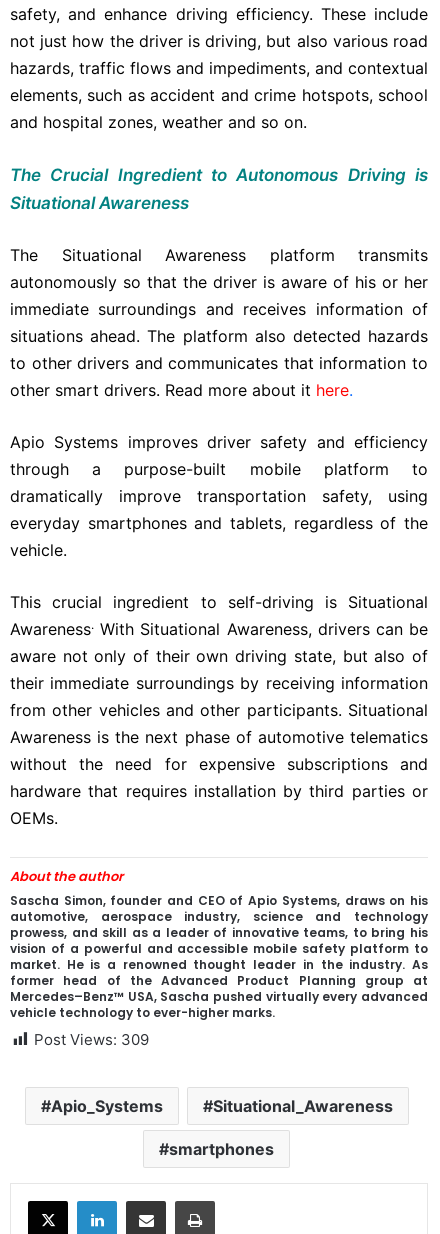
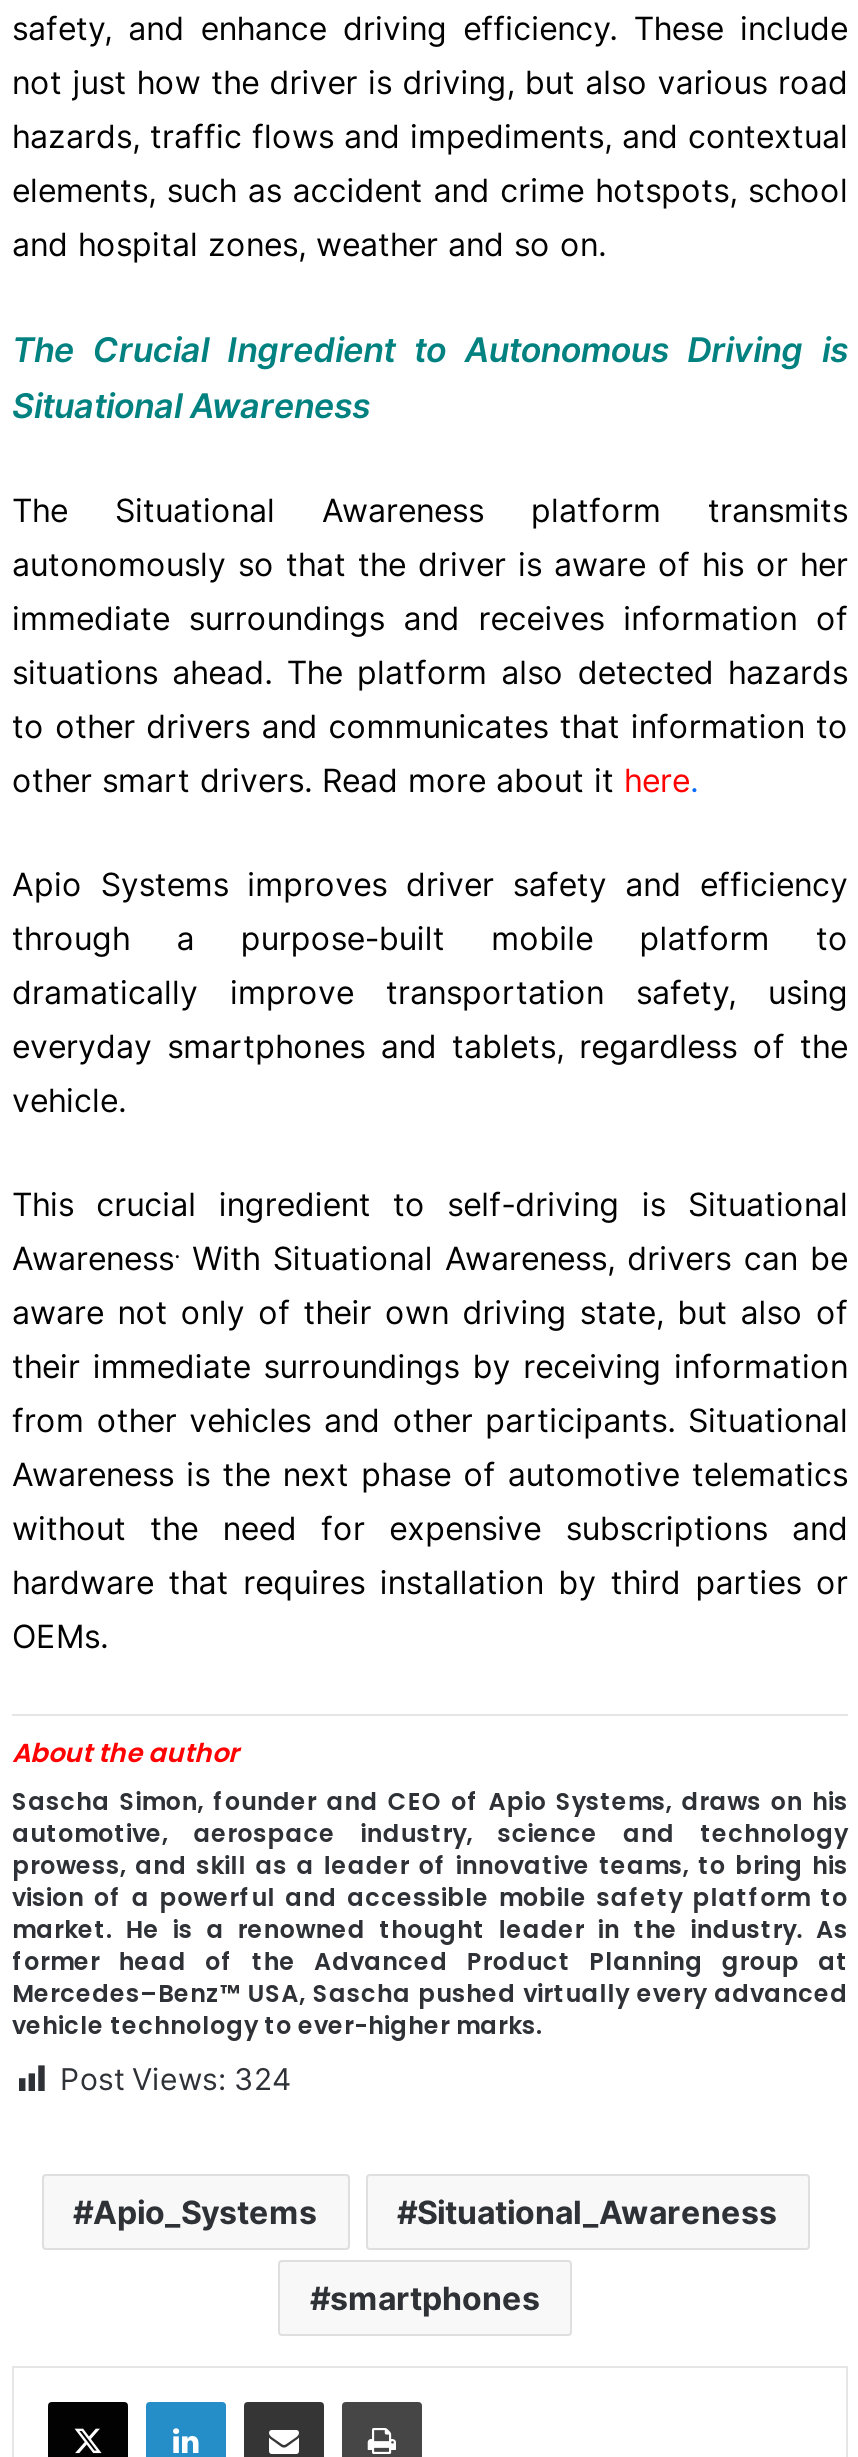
- Post Views: 309
+ Post Views: 324
